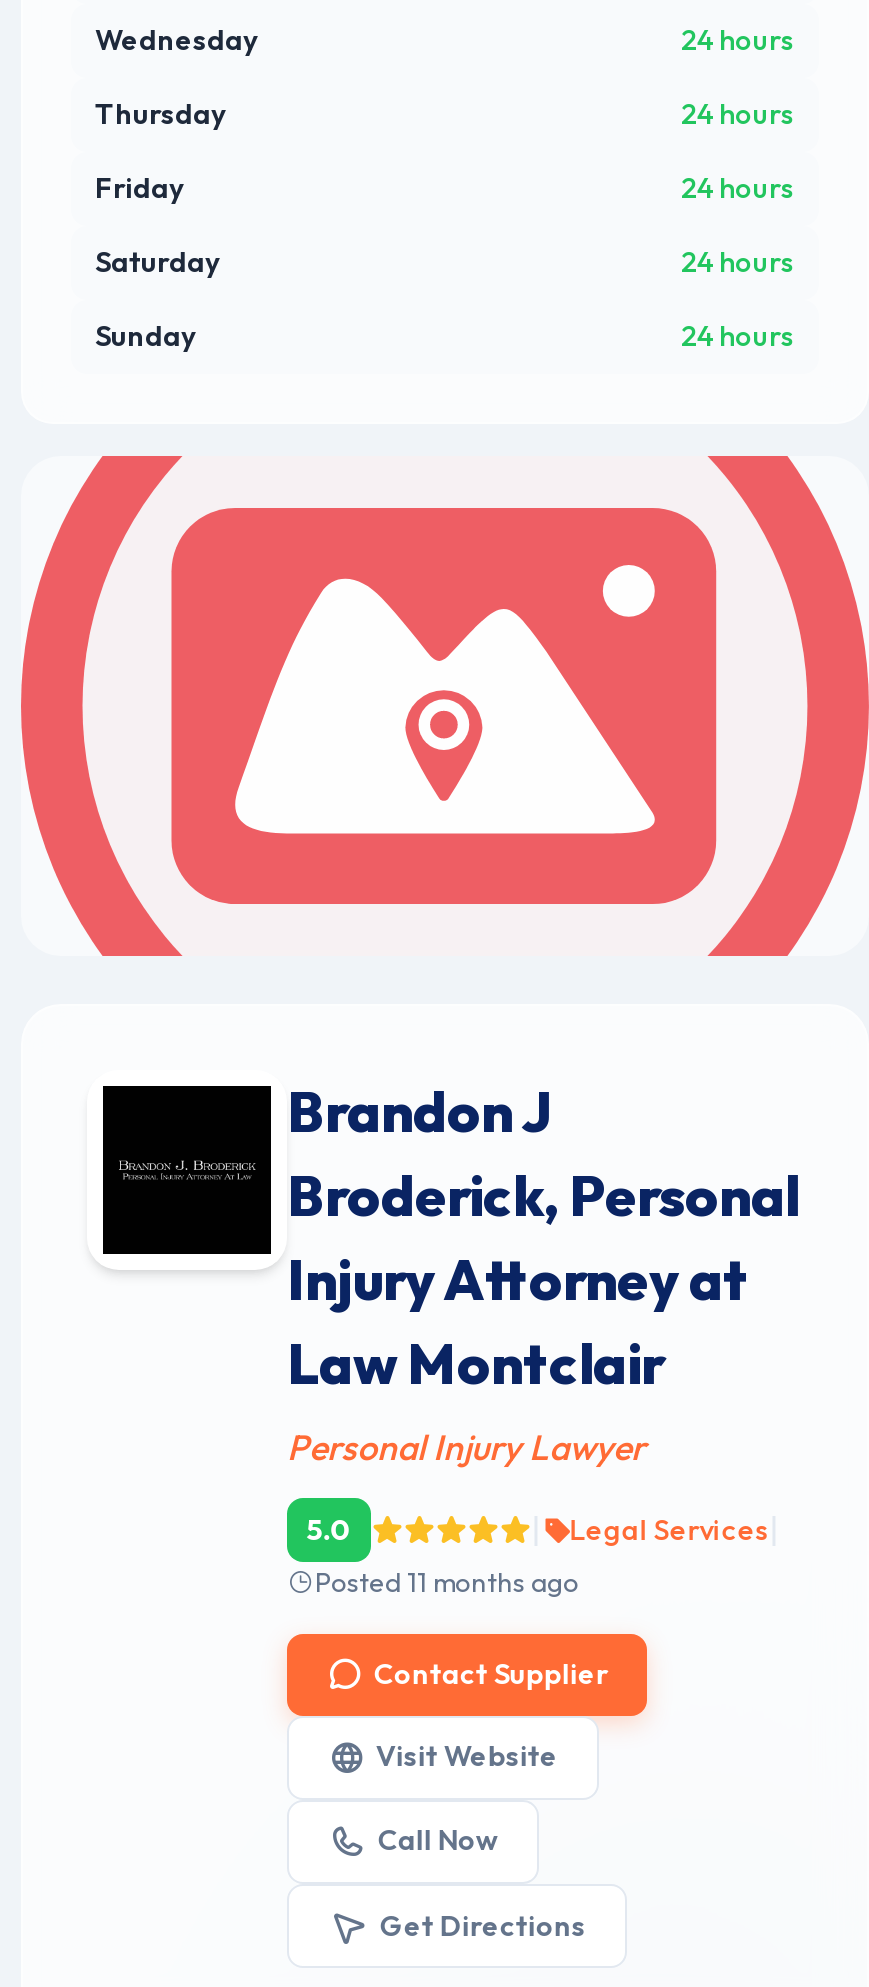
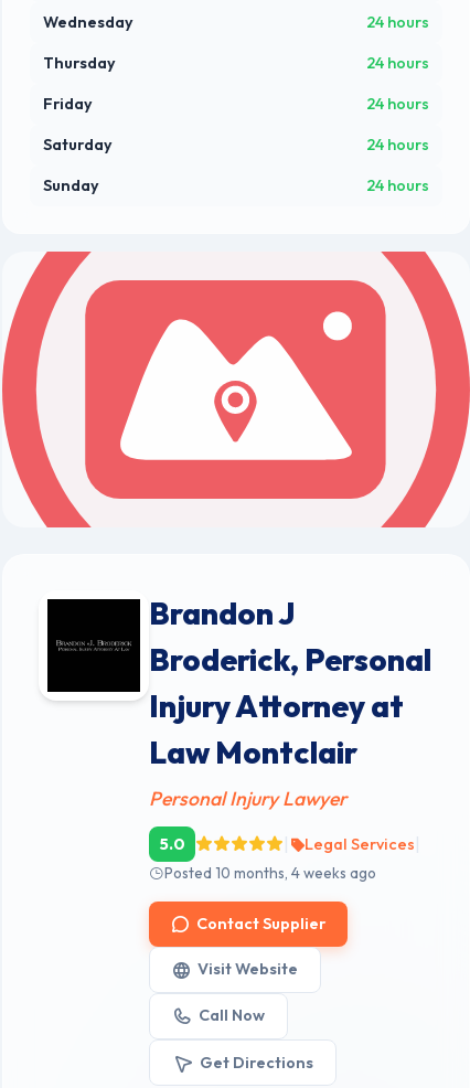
- Posted 11 months ago
+ Posted 10 months, 4 weeks ago
